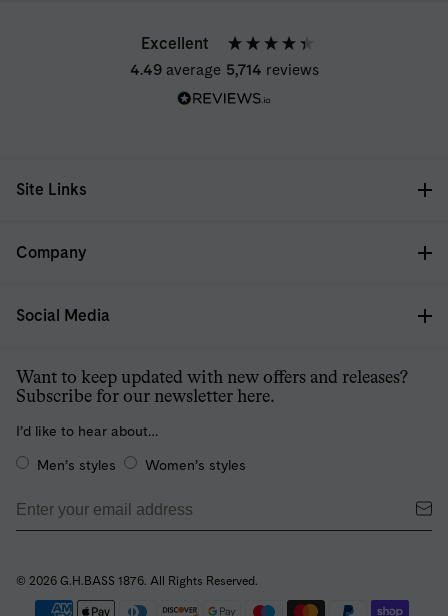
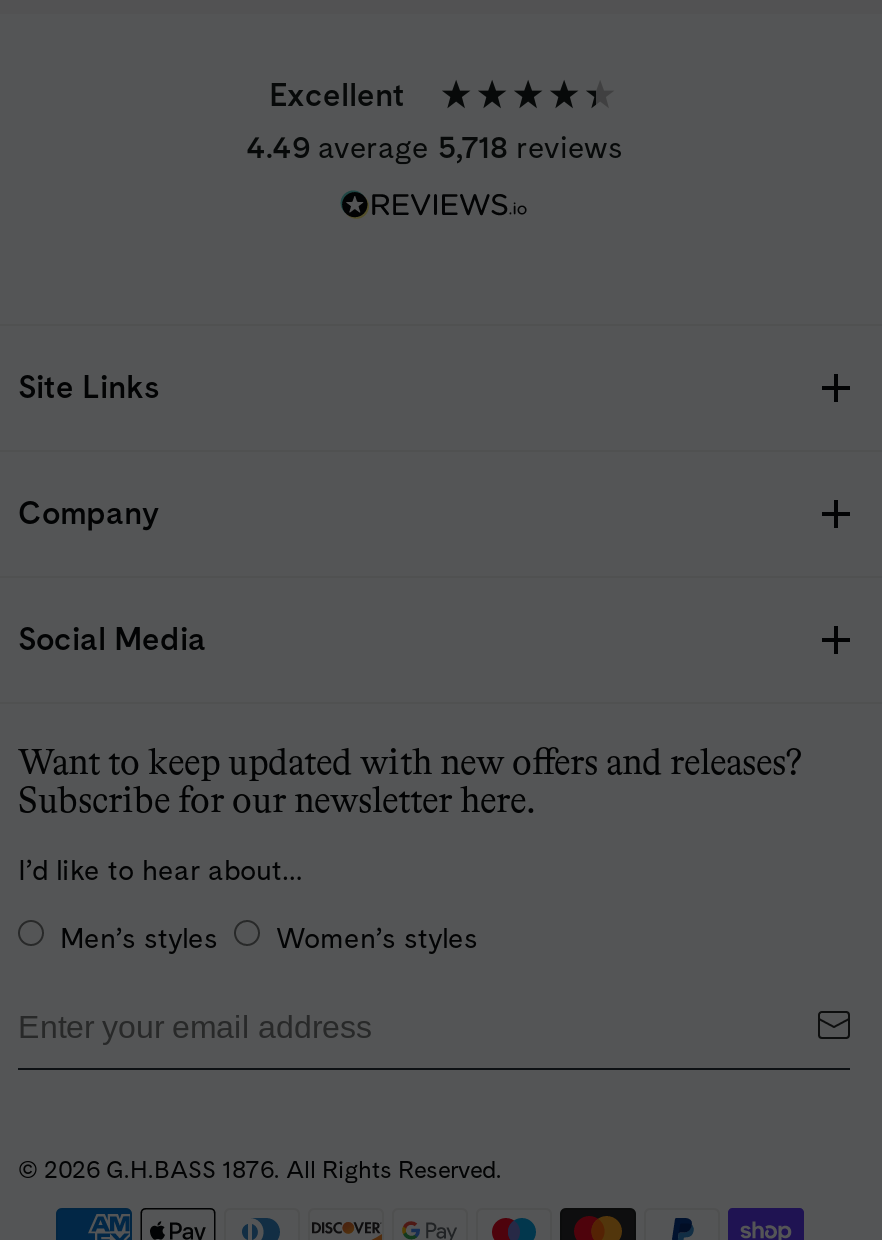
- 4.49 average 5,714 reviews
+ 4.49 average 5,718 reviews
